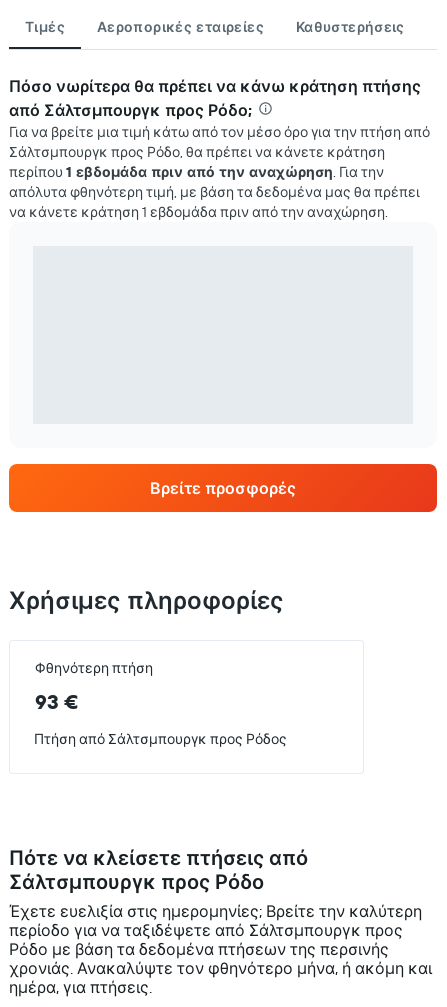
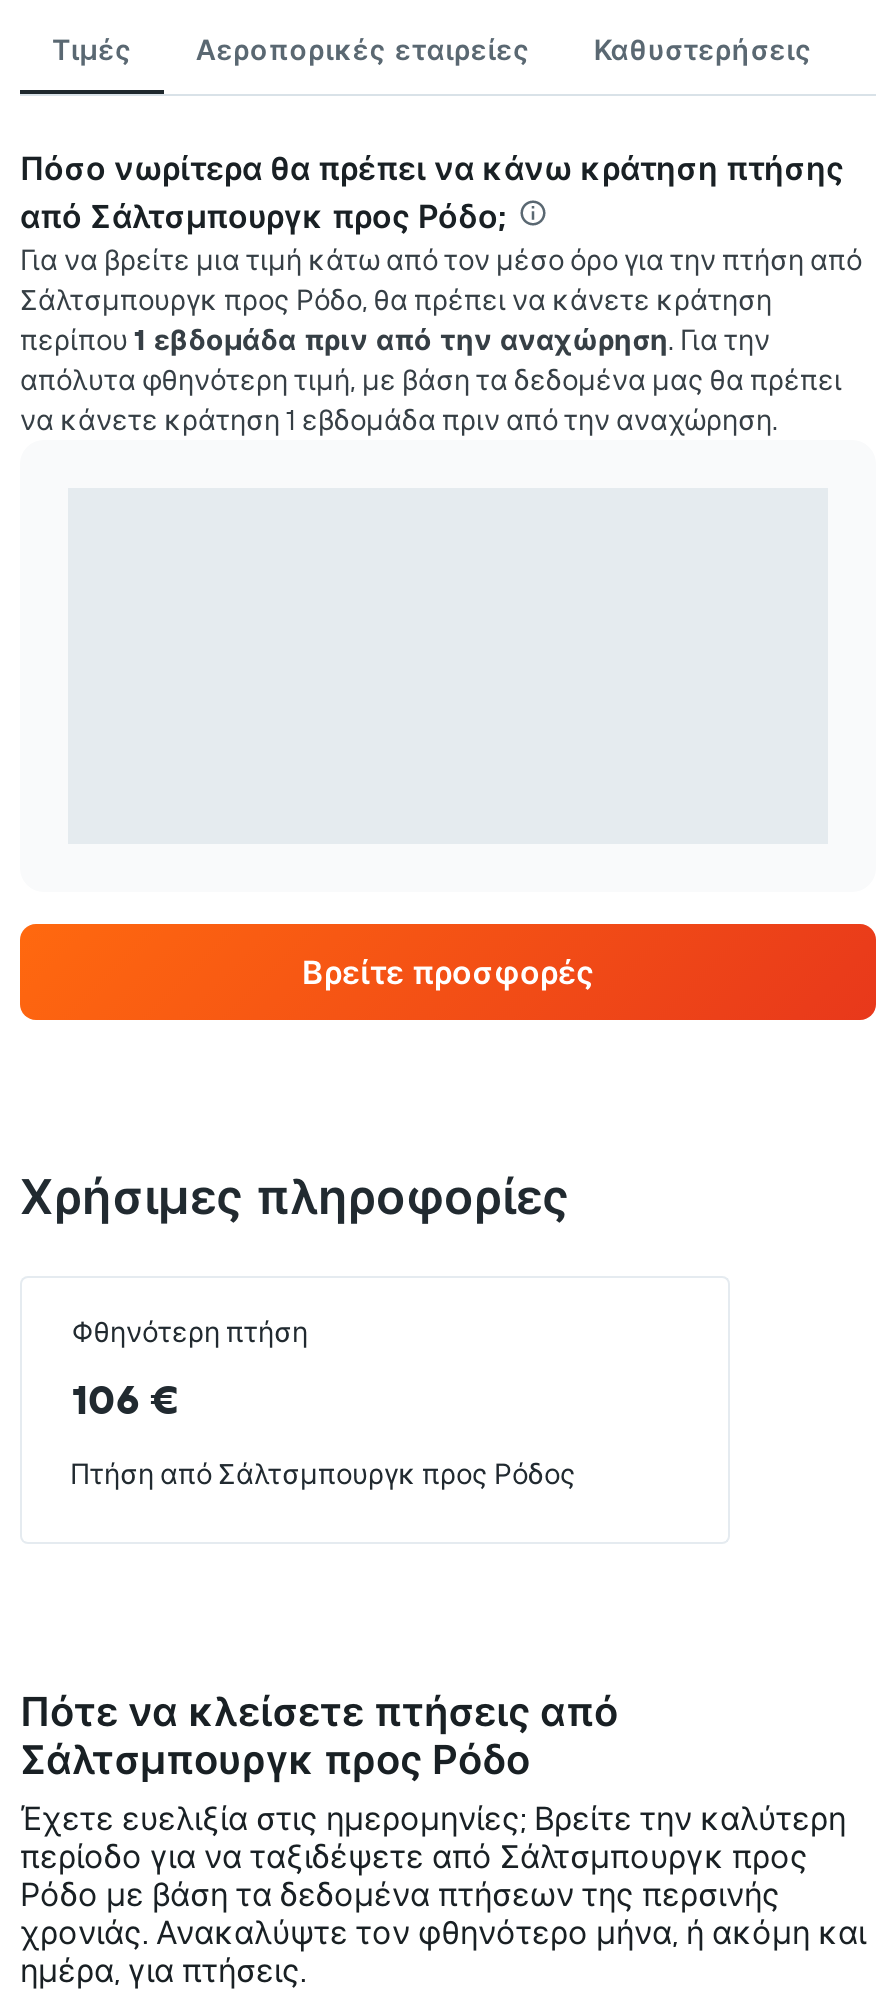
- 93 €
+ 106 €
